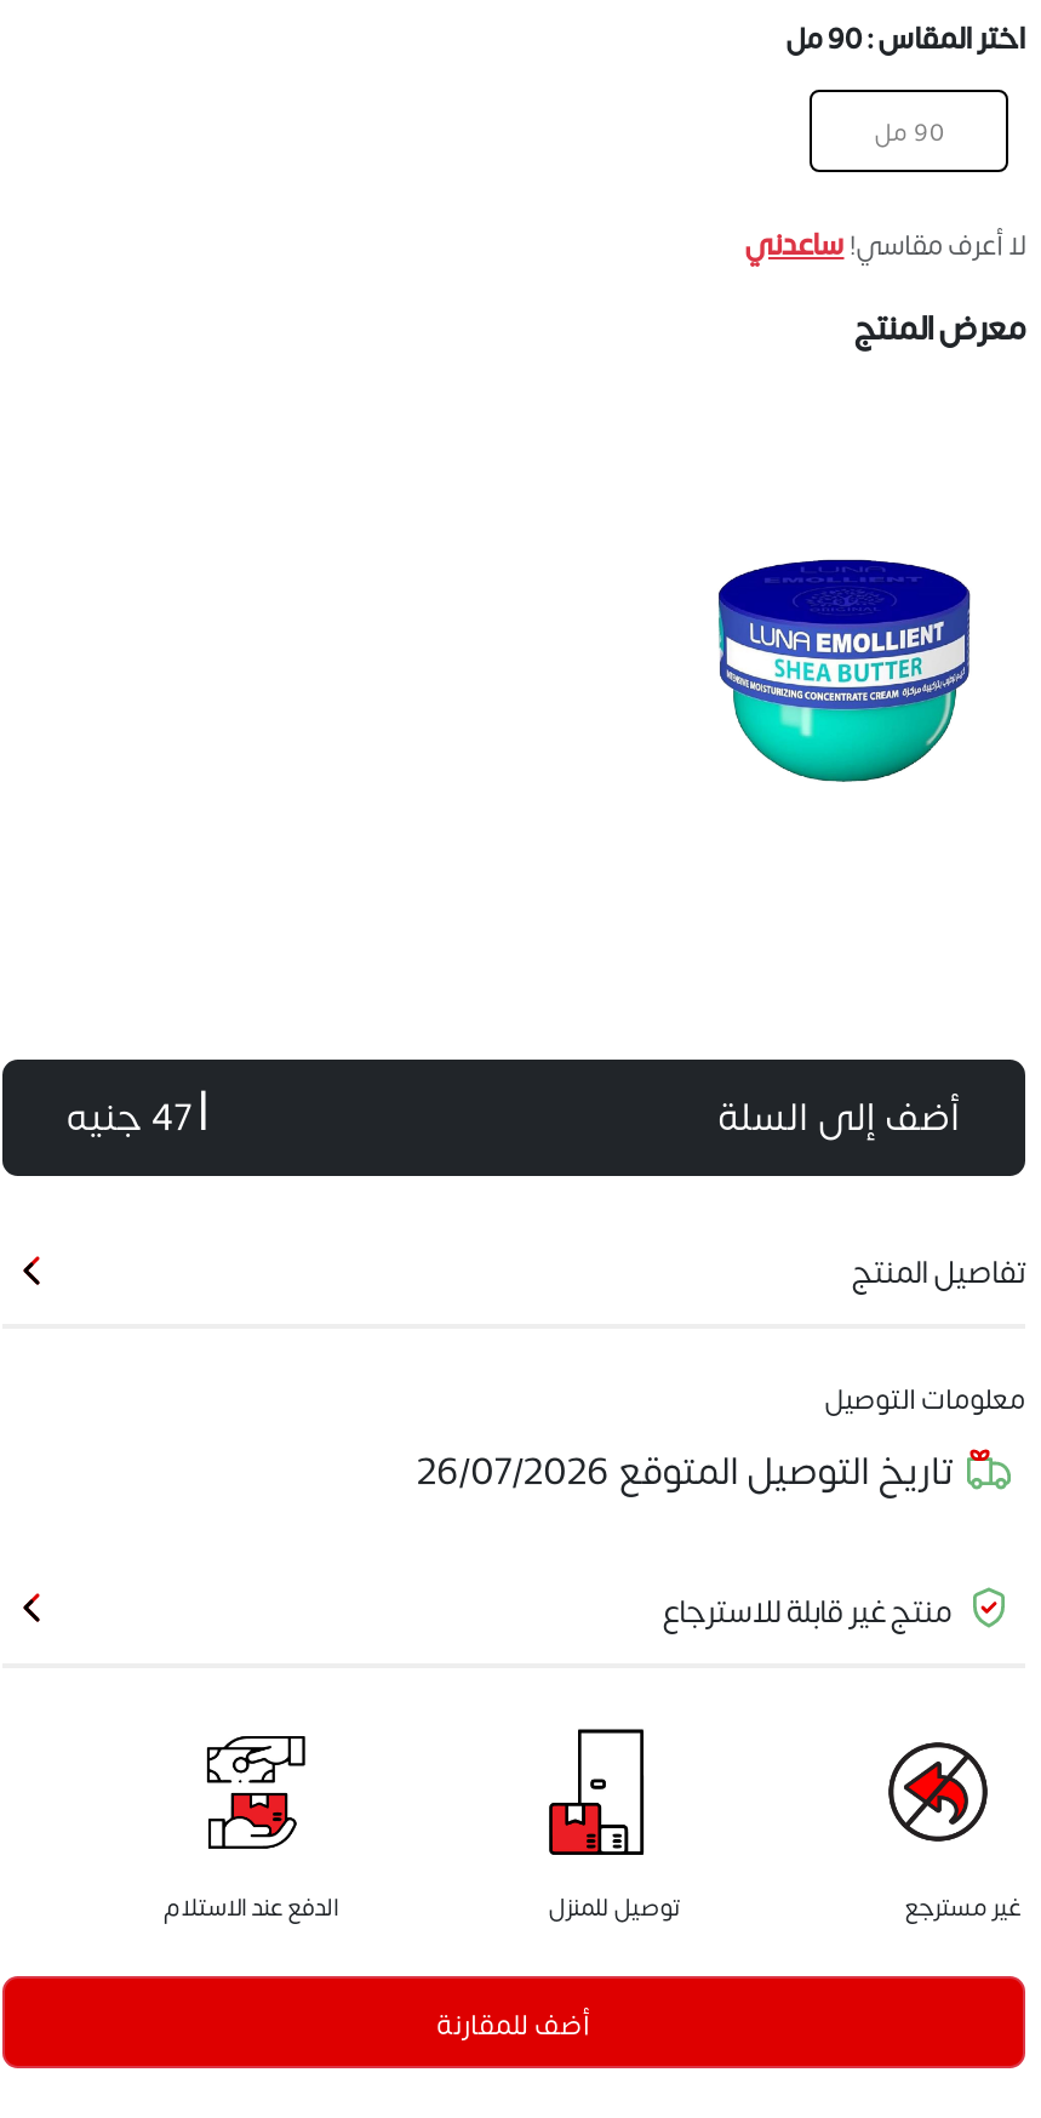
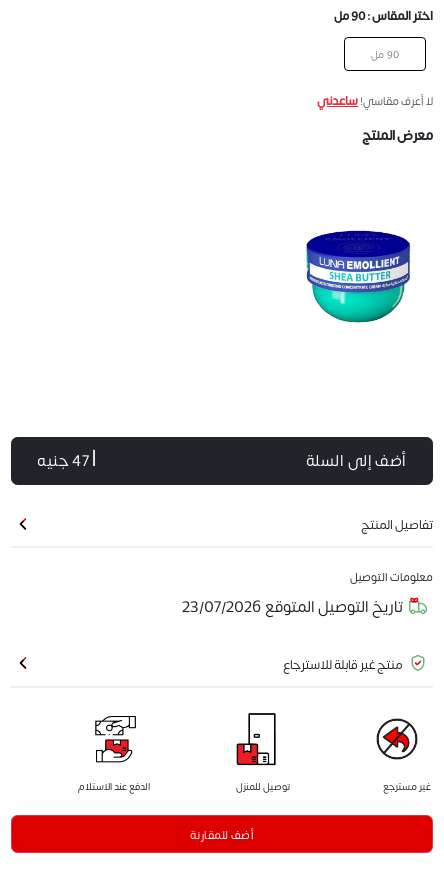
- تاريخ التوصيل المتوقع 26/07/2026
+ تاريخ التوصيل المتوقع 23/07/2026
